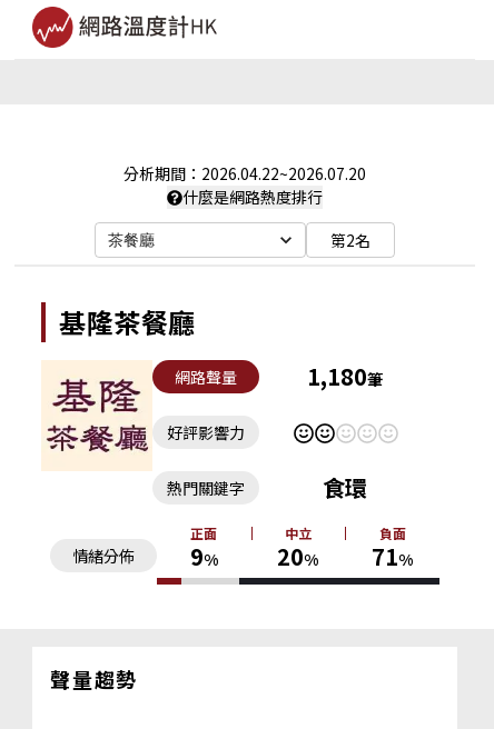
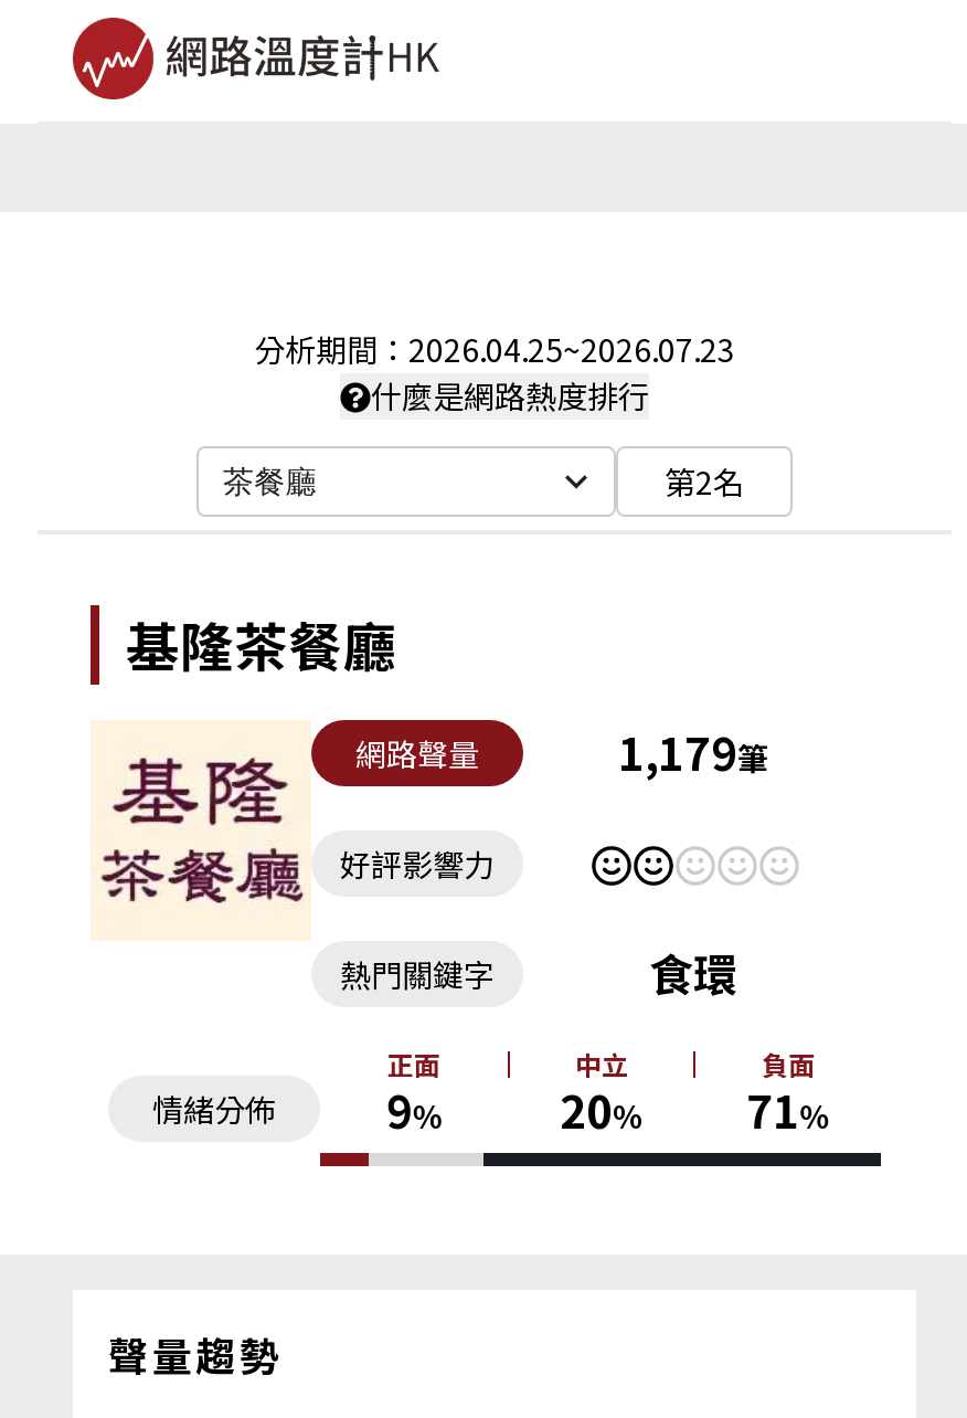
- 分析期間：2026.04.22~2026.07.20
+ 分析期間：2026.04.25~2026.07.23

- 1,180筆
+ 1,179筆
